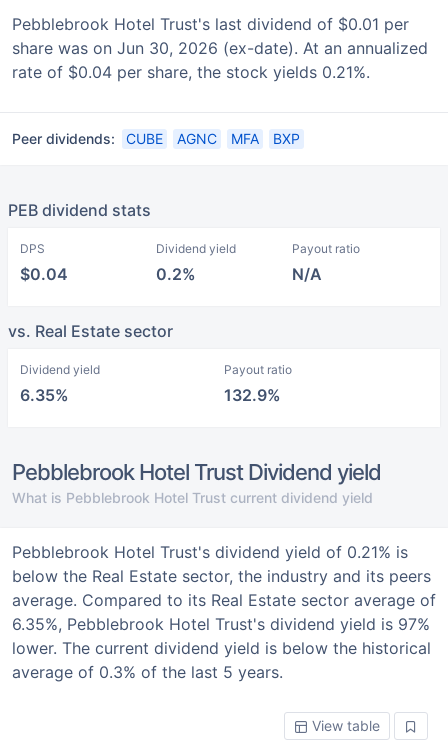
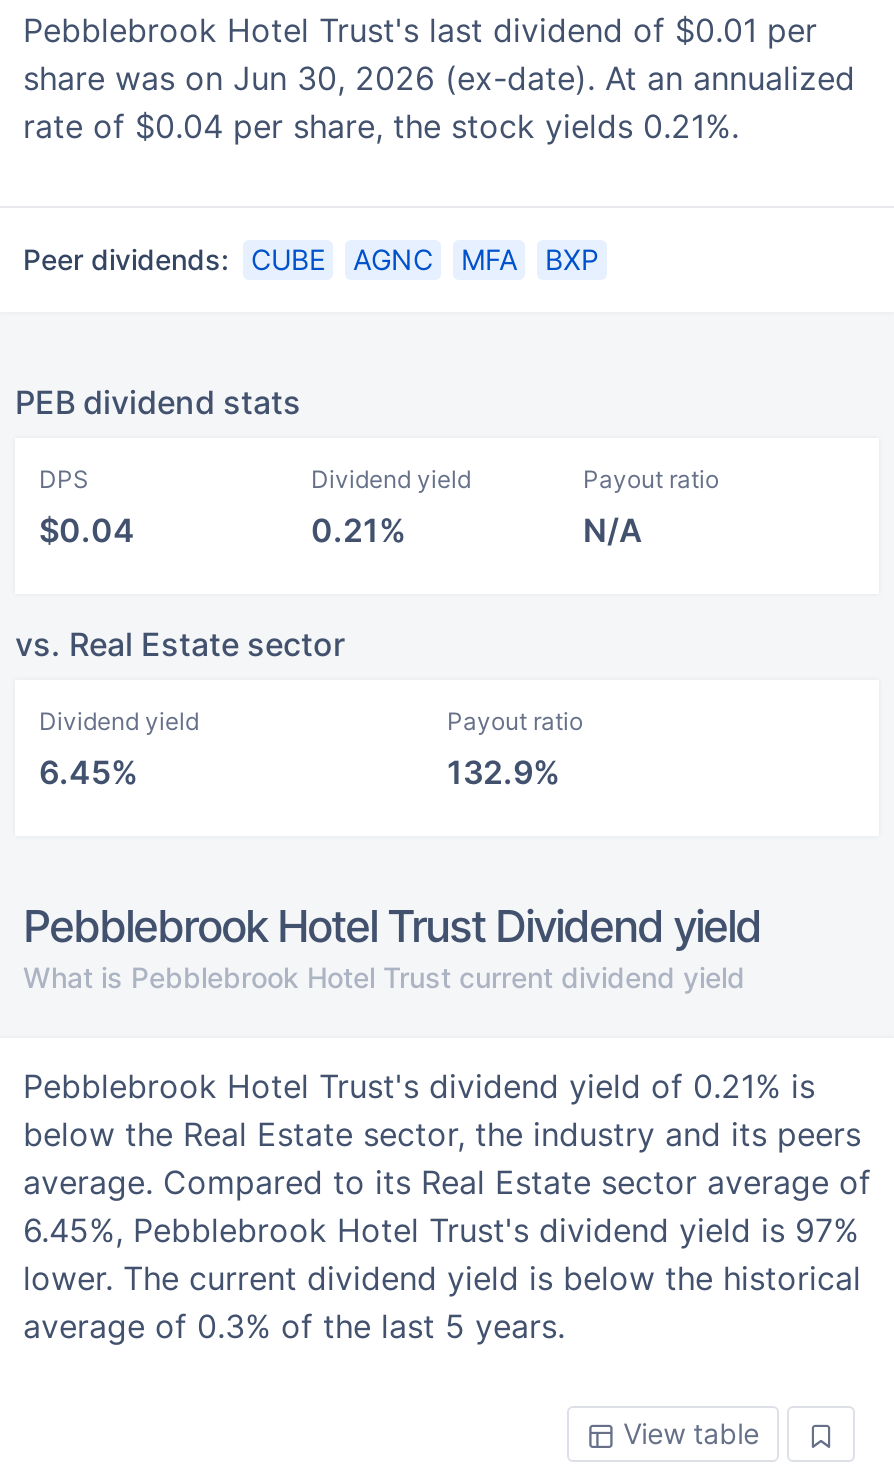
- 0.2%
+ 0.21%

- 6.35%
+ 6.45%

- 6.35%, Pebblebrook Hotel Trust's dividend yield is 97%
+ 6.45%, Pebblebrook Hotel Trust's dividend yield is 97%
